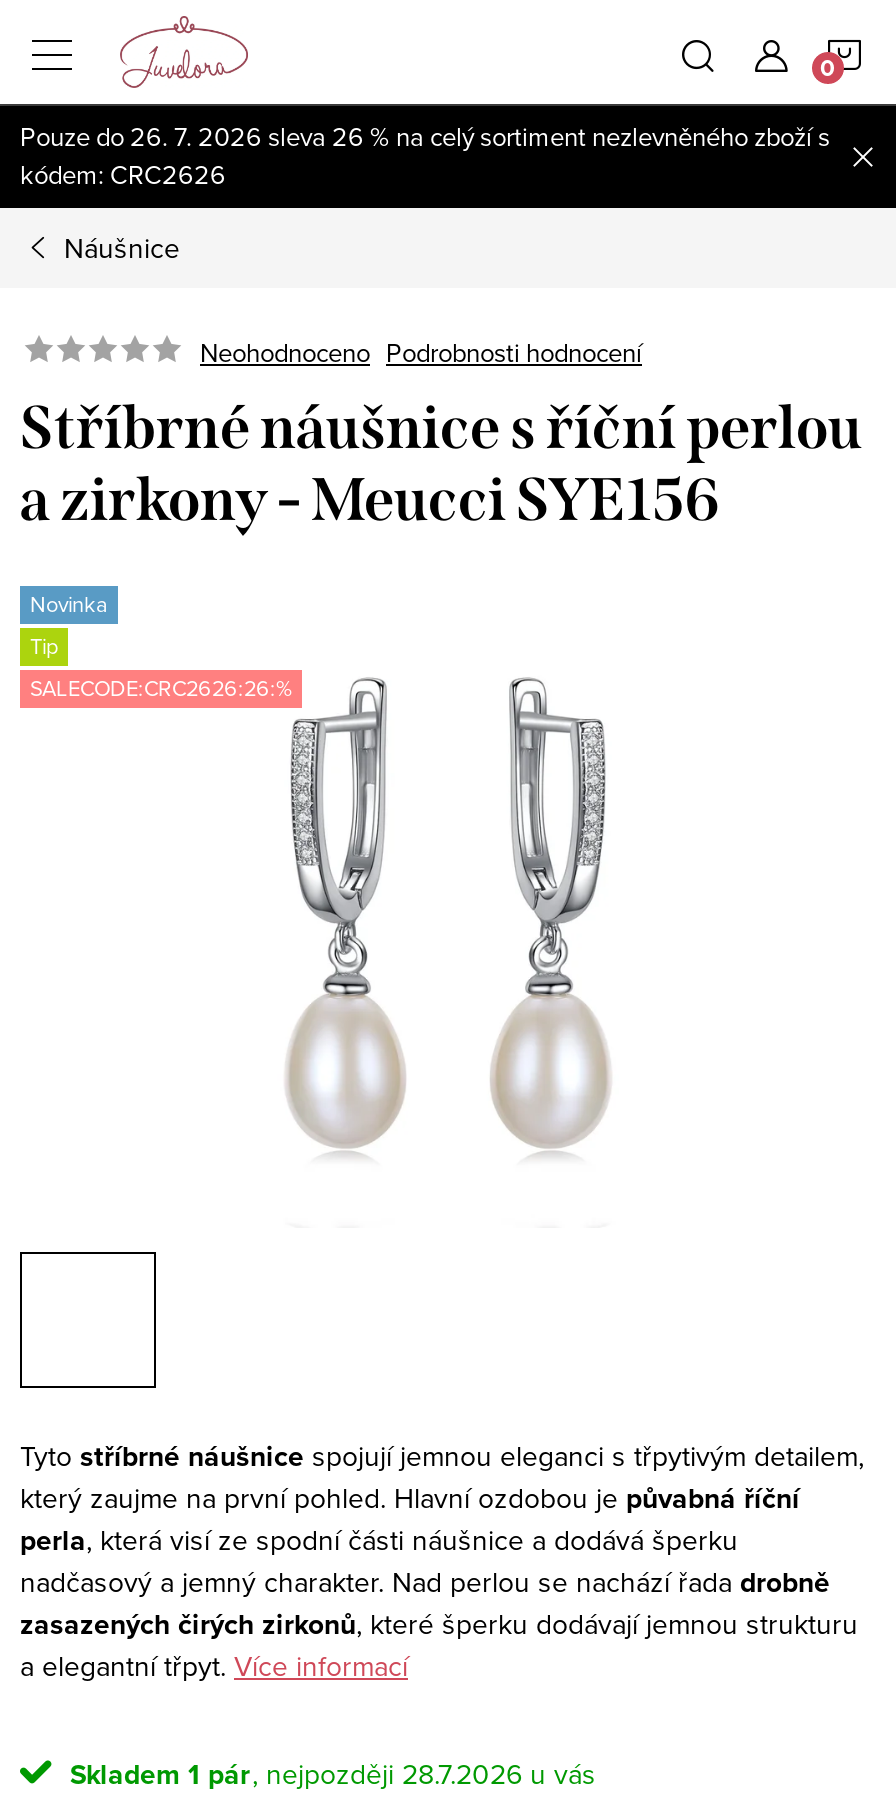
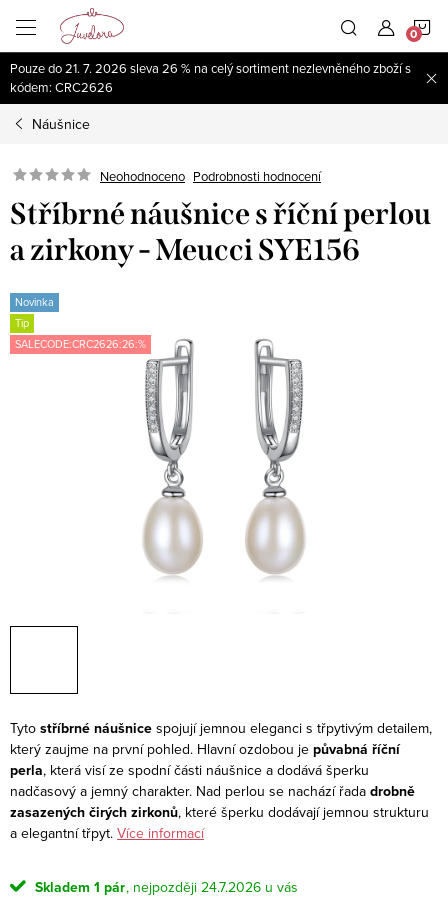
- Pouze do 26. 7. 2026 sleva 26 % na celý sortiment nezlevněného zboží s
+ Pouze do 21. 7. 2026 sleva 26 % na celý sortiment nezlevněného zboží s

- 28.7.2026
+ 24.7.2026
